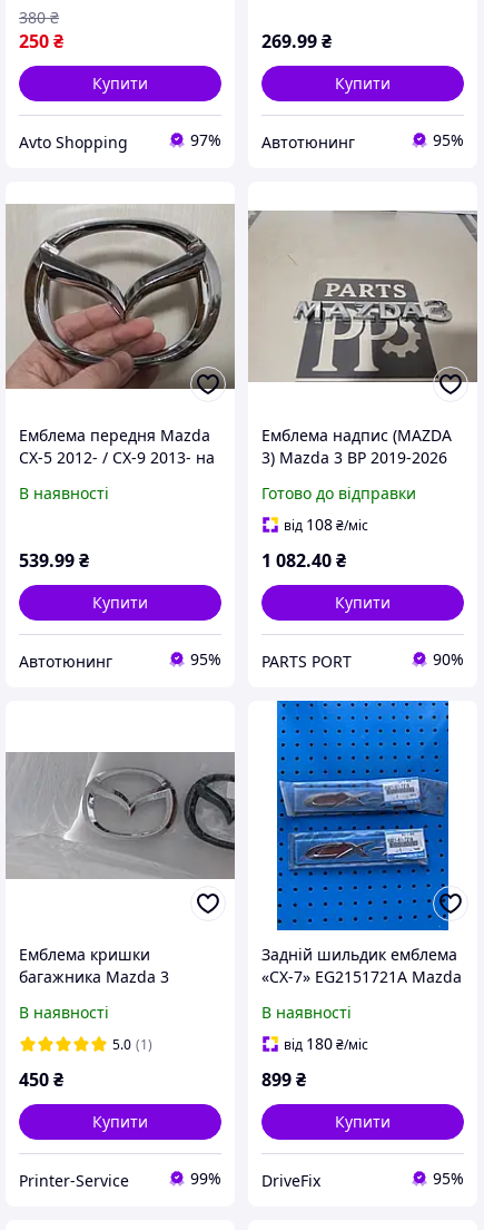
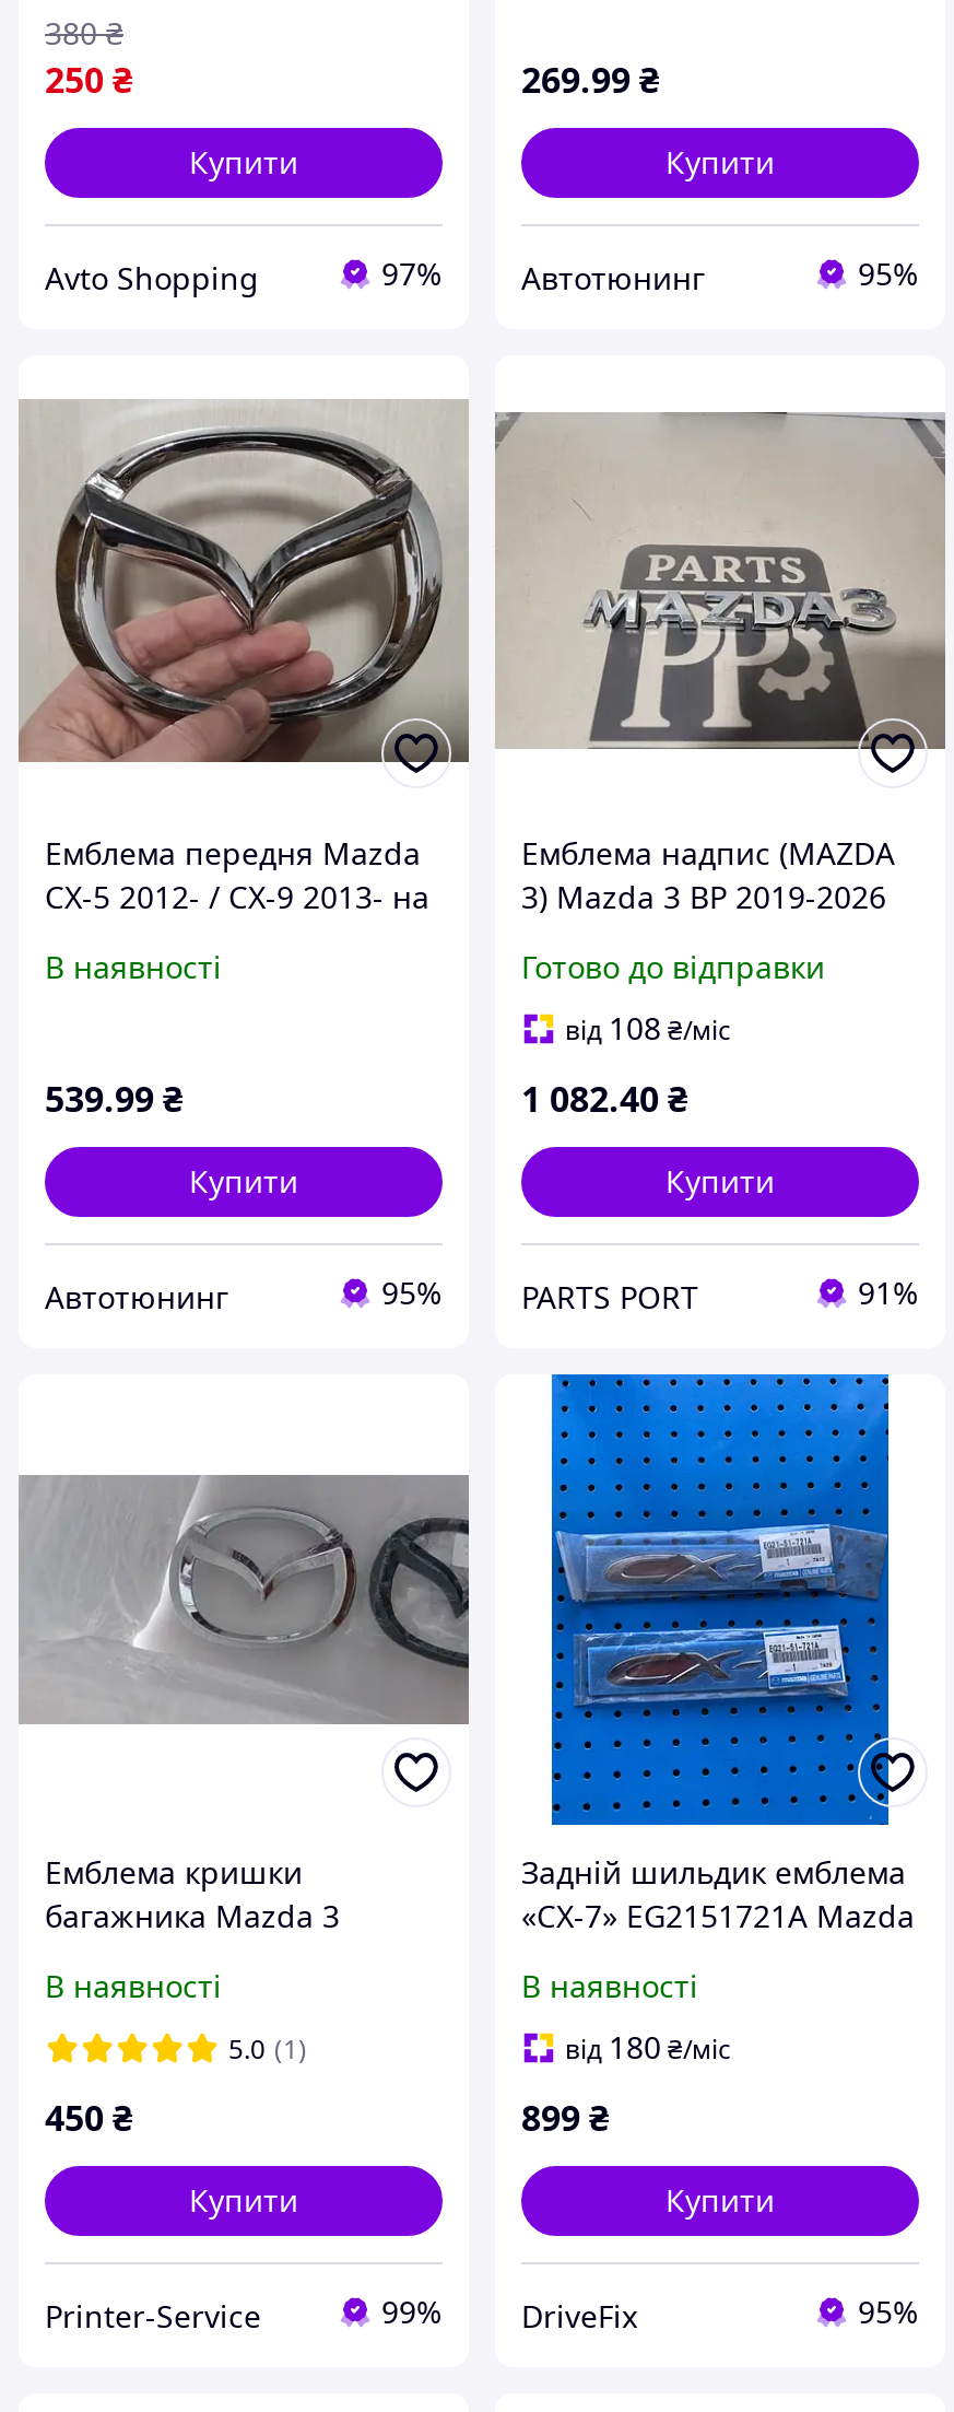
- 90%
+ 91%
